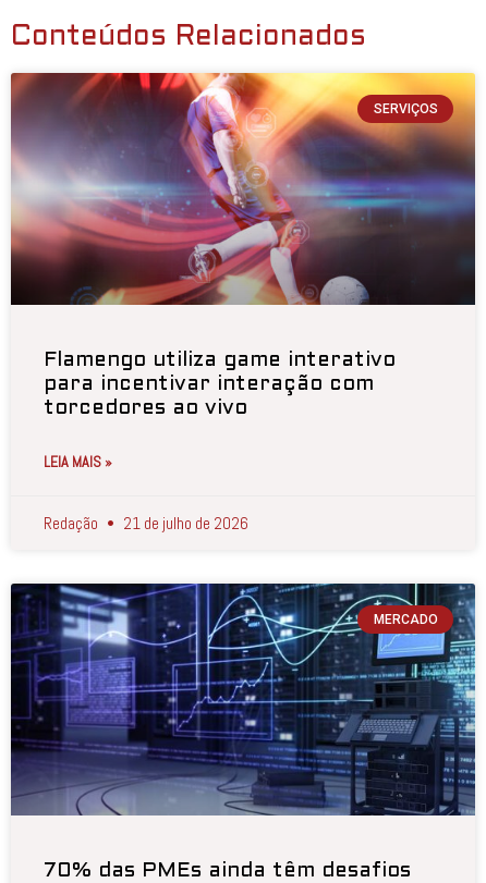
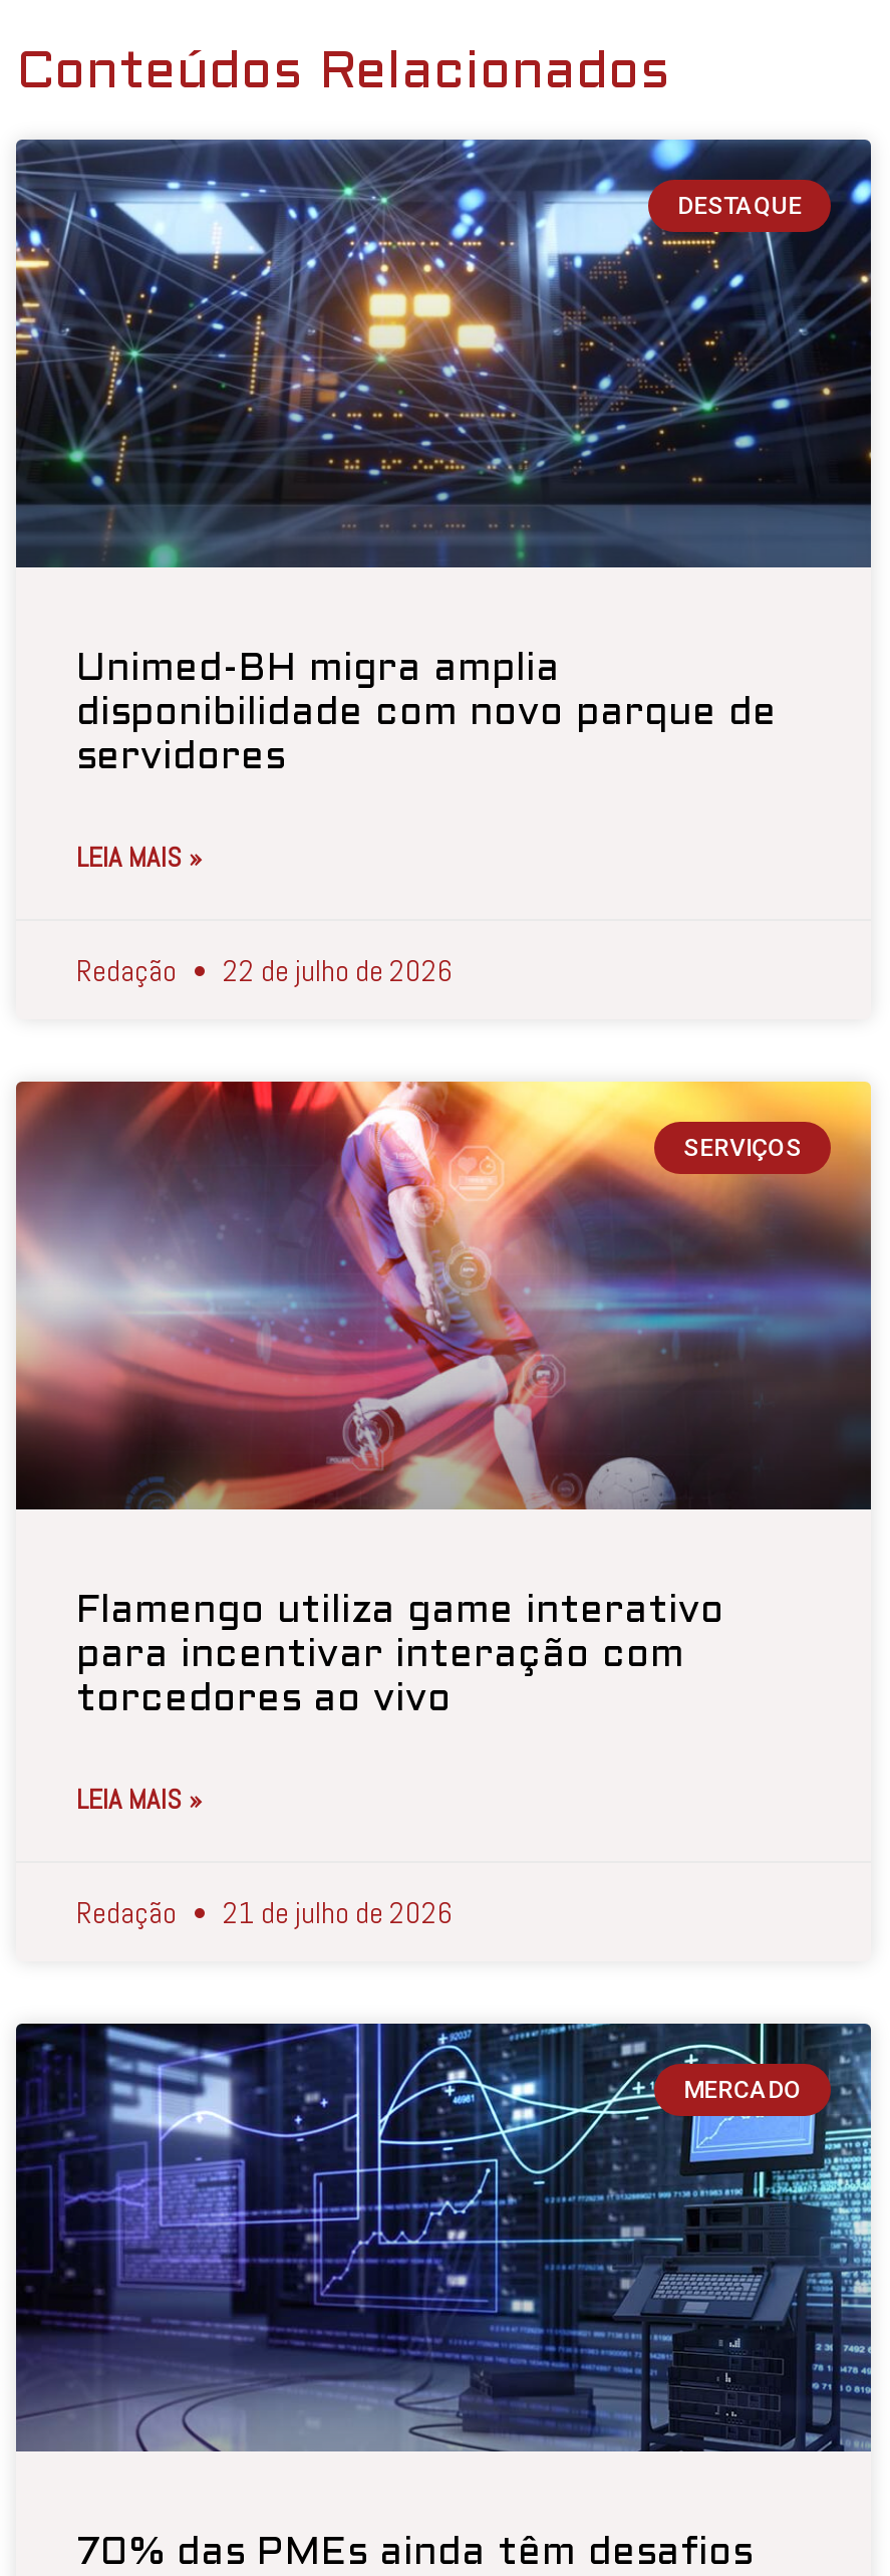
+ [image]
+ DESTAQUE

+ Unimed-BH migra amplia
+ disponibilidade com novo parque de
+ servidores
+ LEIA MAIS »
+ Redação
+ 22 de julho de 2026
